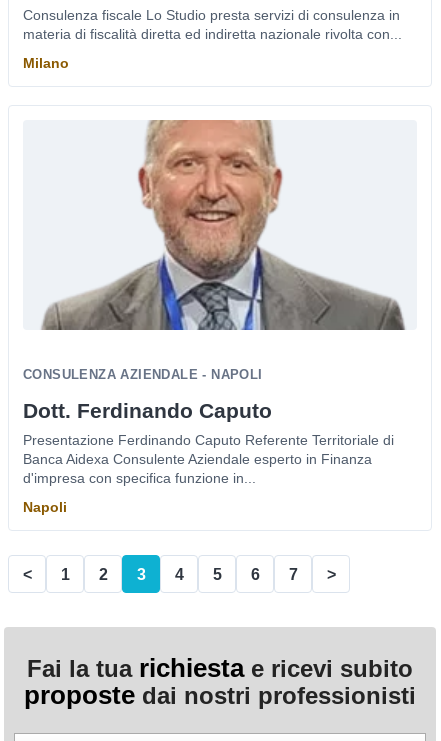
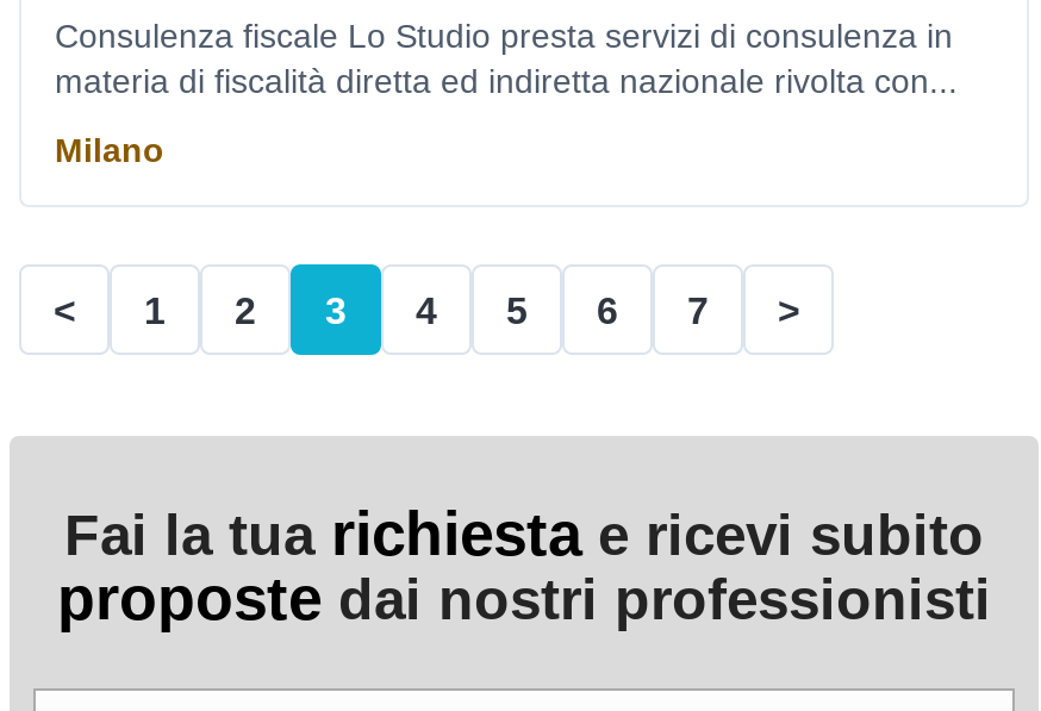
- [image]
- CONSULENZA AZIENDALE - NAPOLI
- Dott. Ferdinando Caputo
- Presentazione Ferdinando Caputo Referente Territoriale di
- Banca Aidexa Consulente Aziendale esperto in Finanza
- d'impresa con specifica funzione in...
- Napoli
